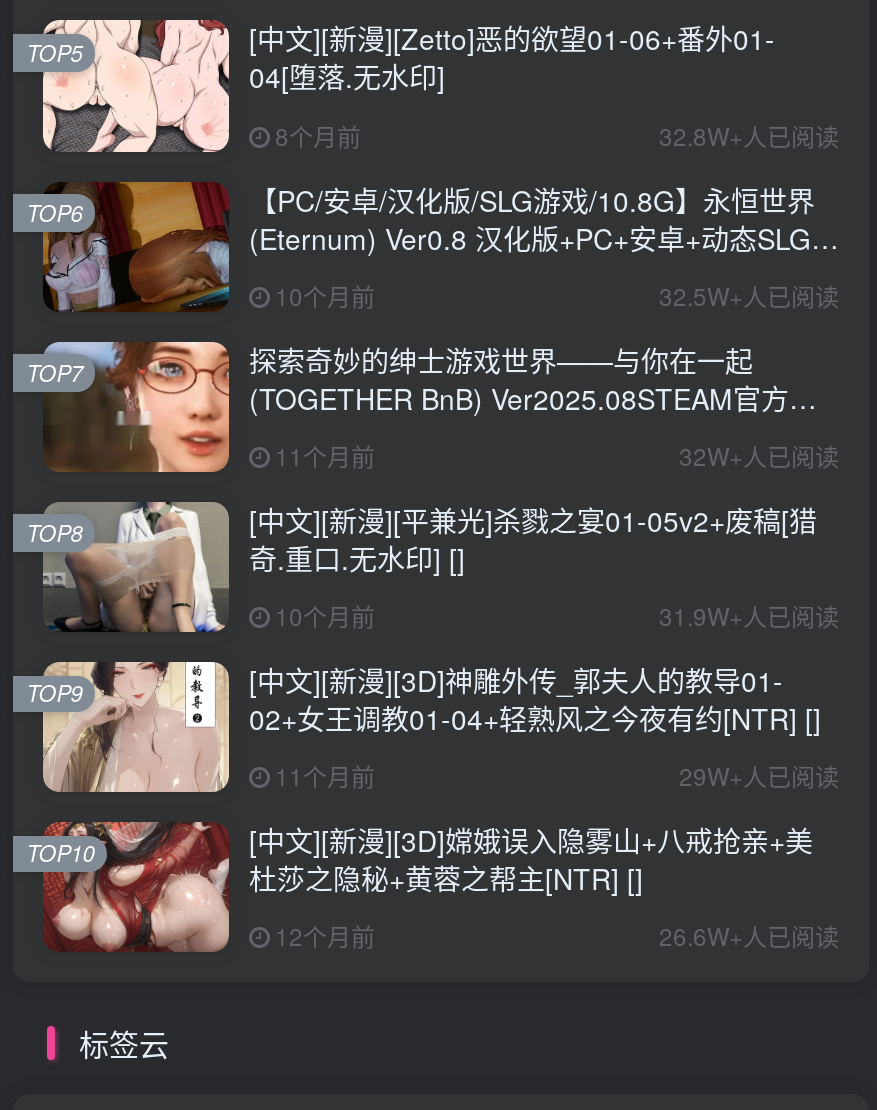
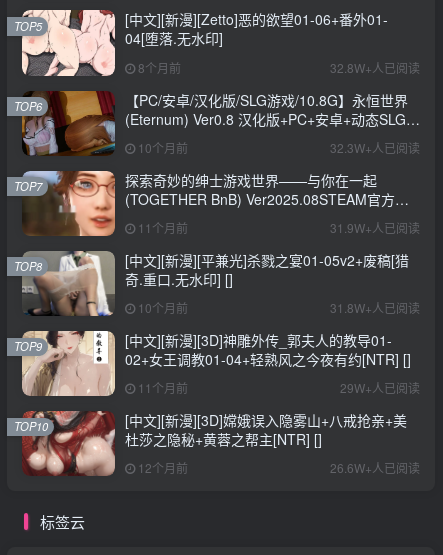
- 32.5W+人已阅读
+ 32.3W+人已阅读

- 32W+人已阅读
+ 31.9W+人已阅读

- 31.9W+人已阅读
+ 31.8W+人已阅读
